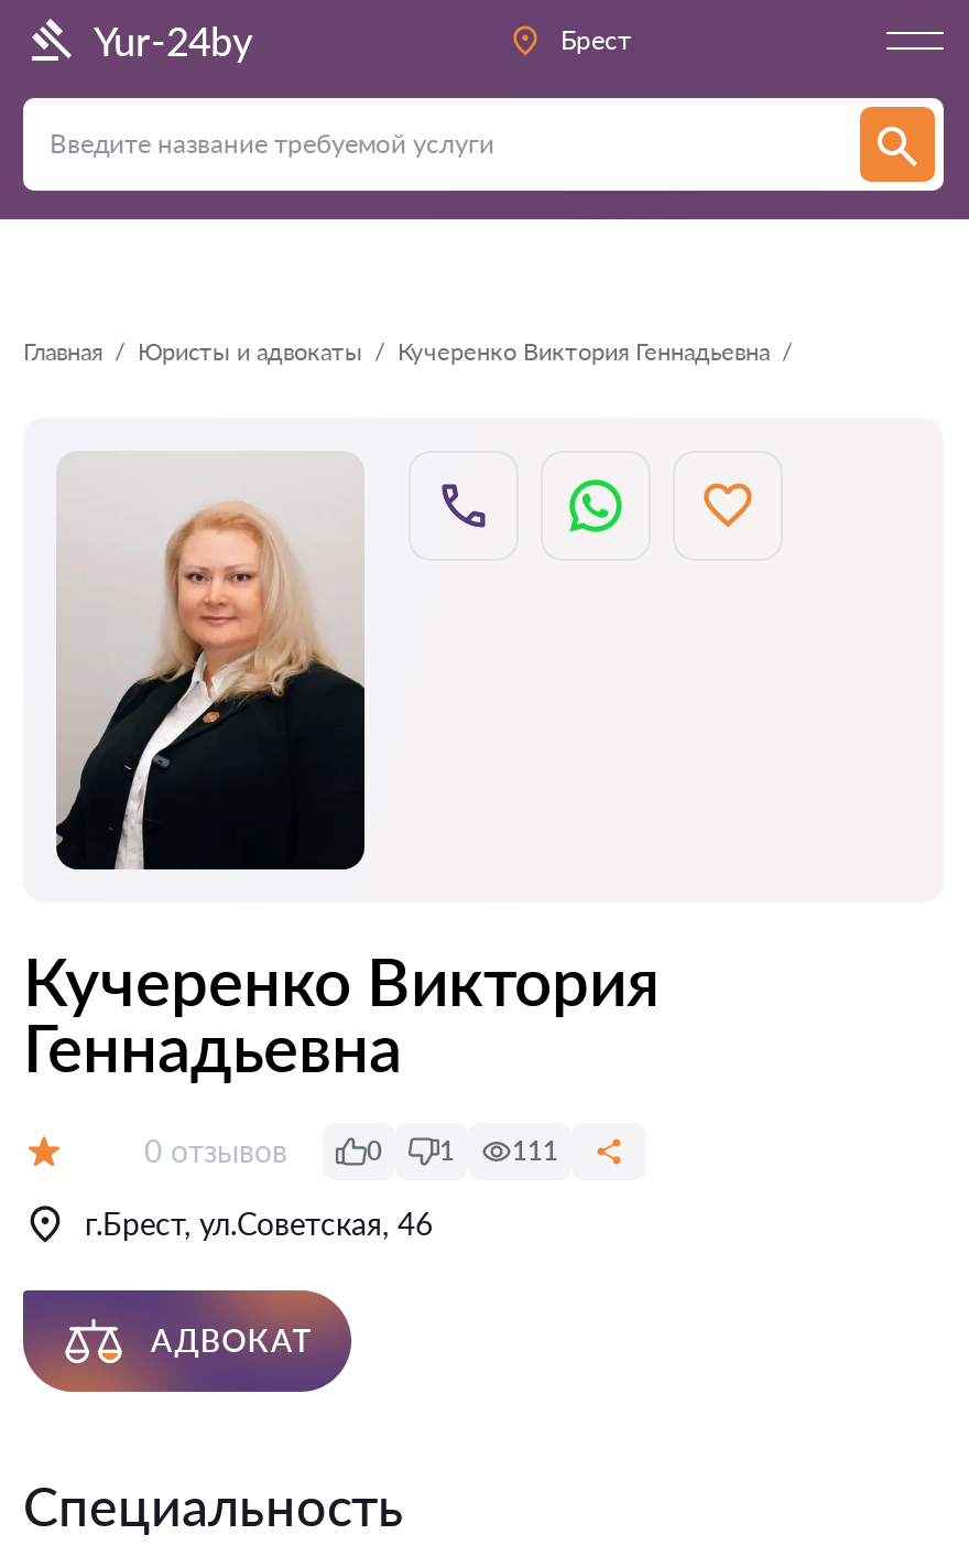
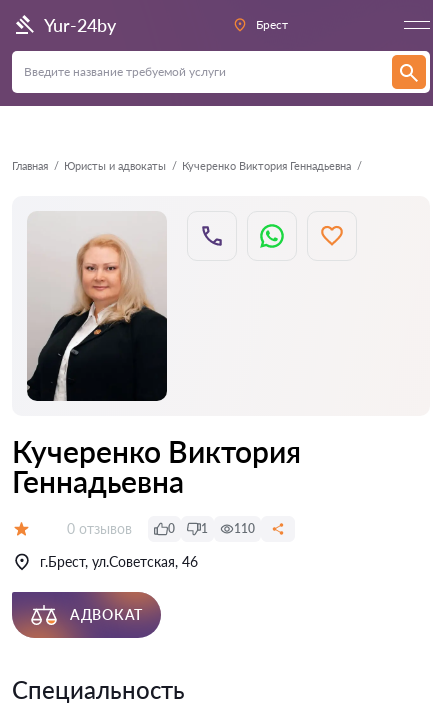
- 0 1 111
+ 0 1 110
